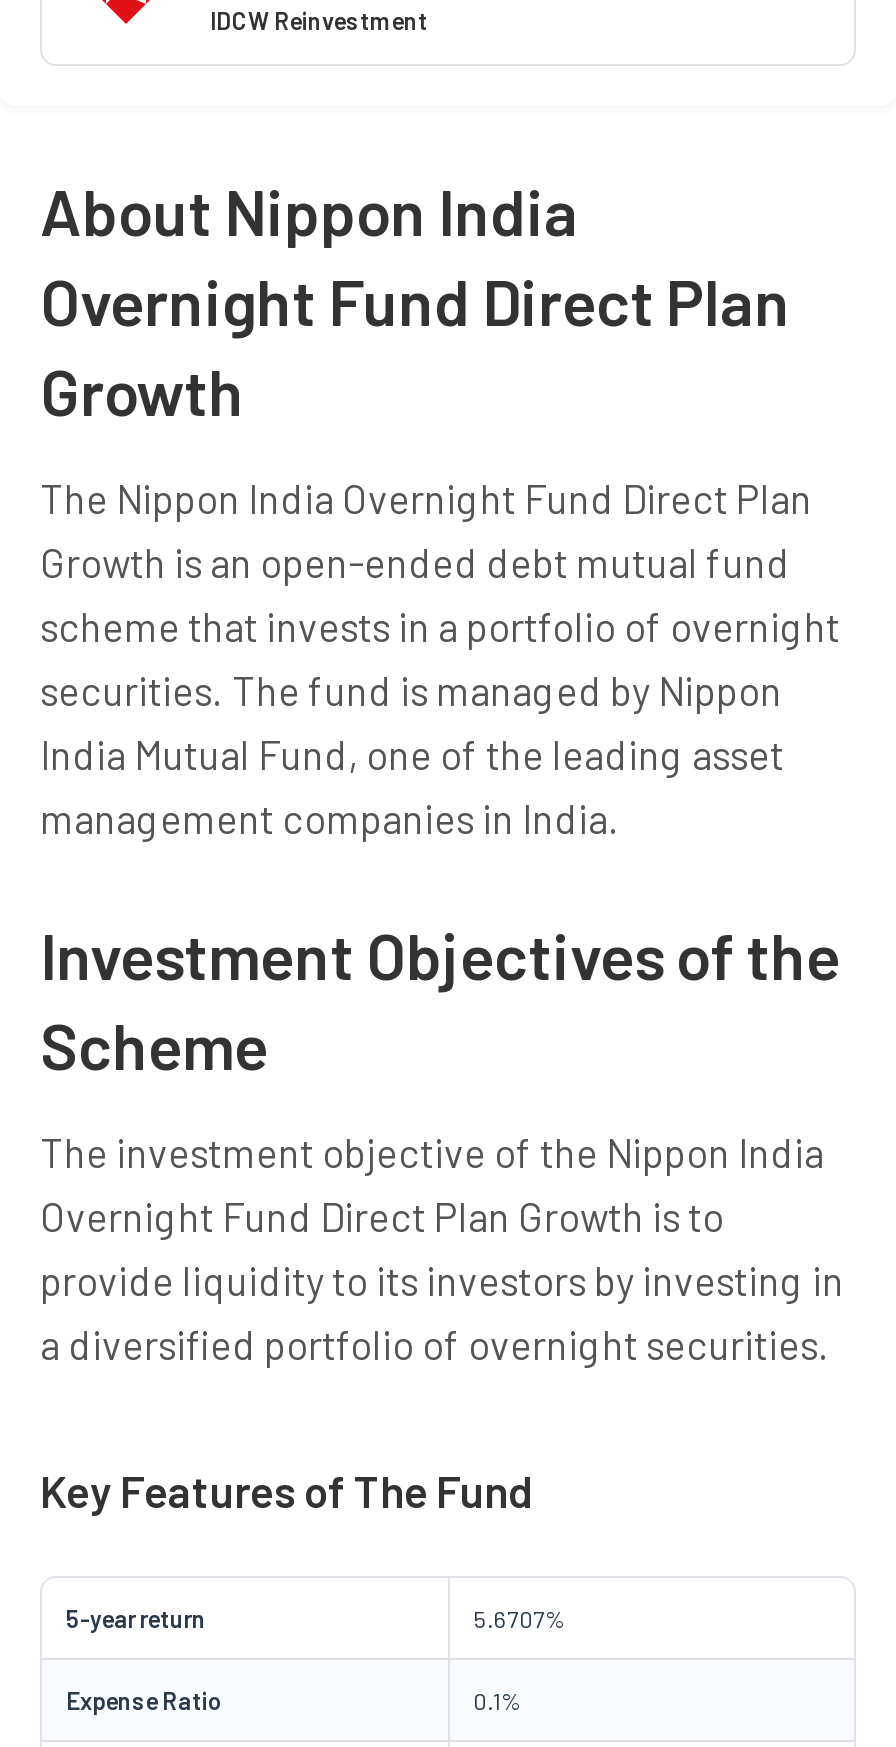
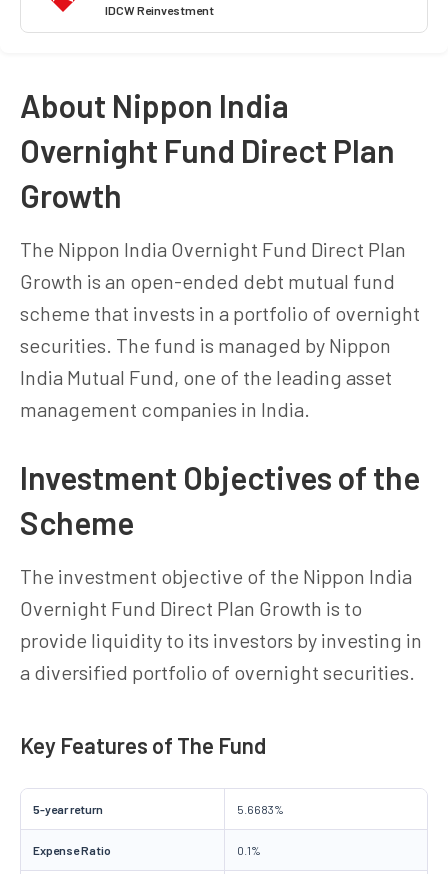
- 5.6707%
+ 5.6683%
